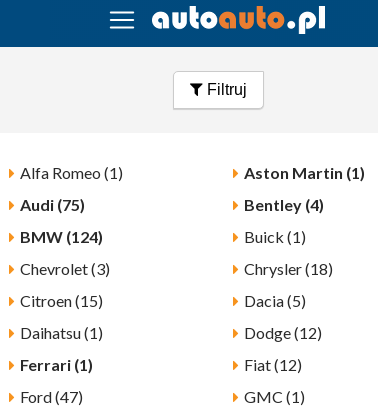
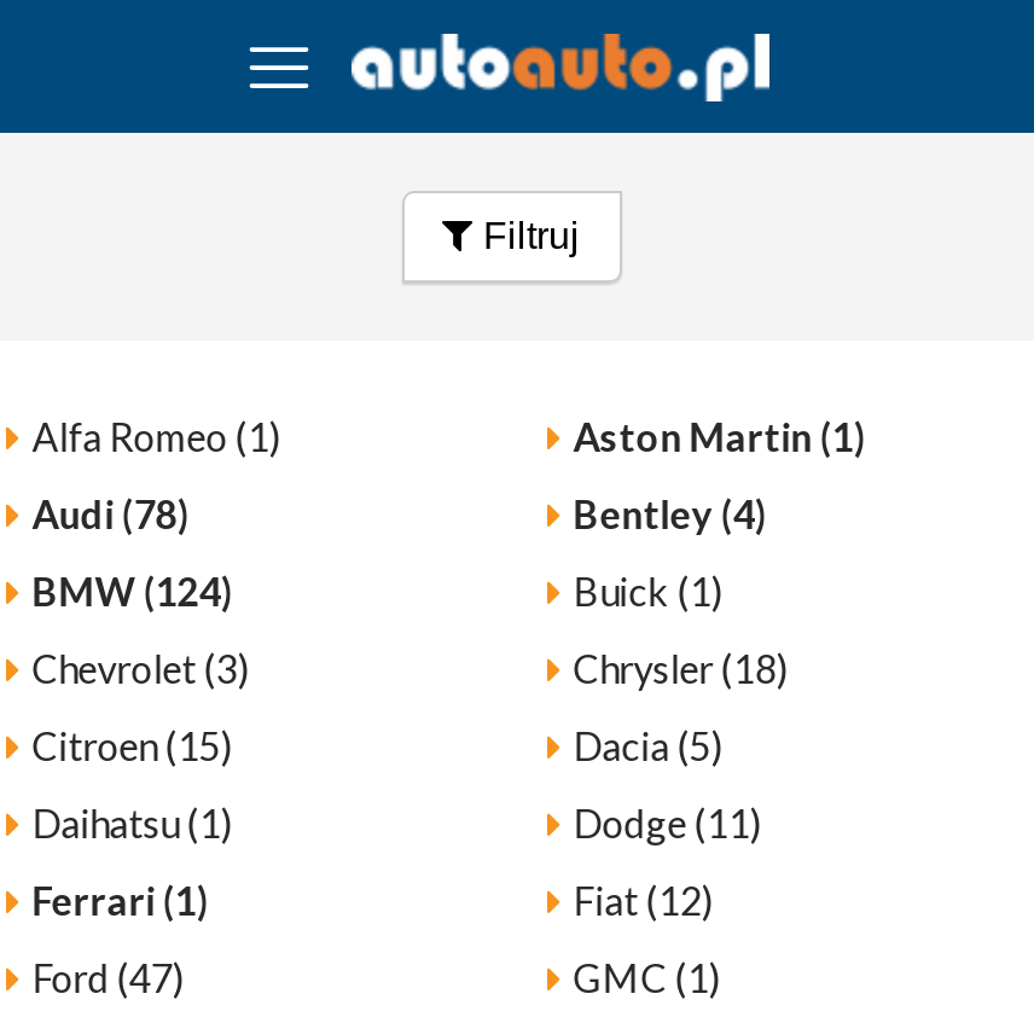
- Audi (75)
+ Audi (78)

- Dodge (12)
+ Dodge (11)
